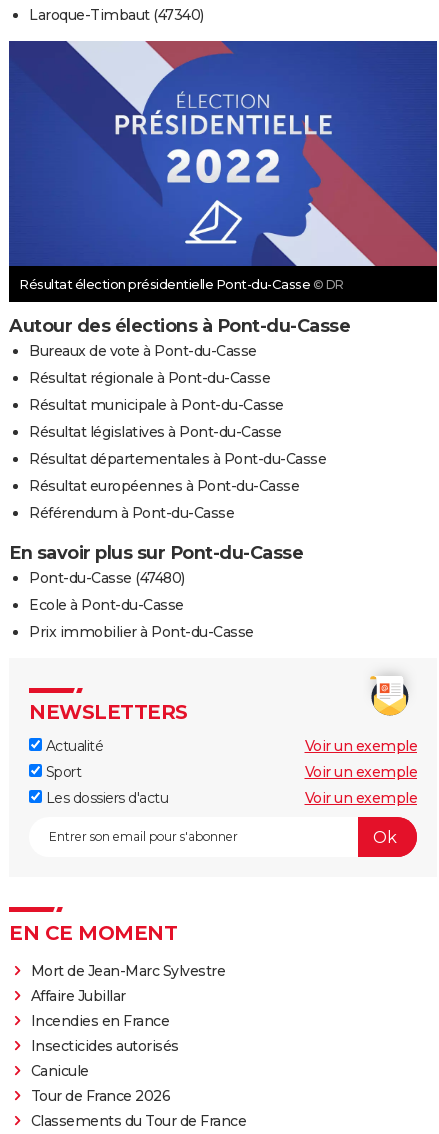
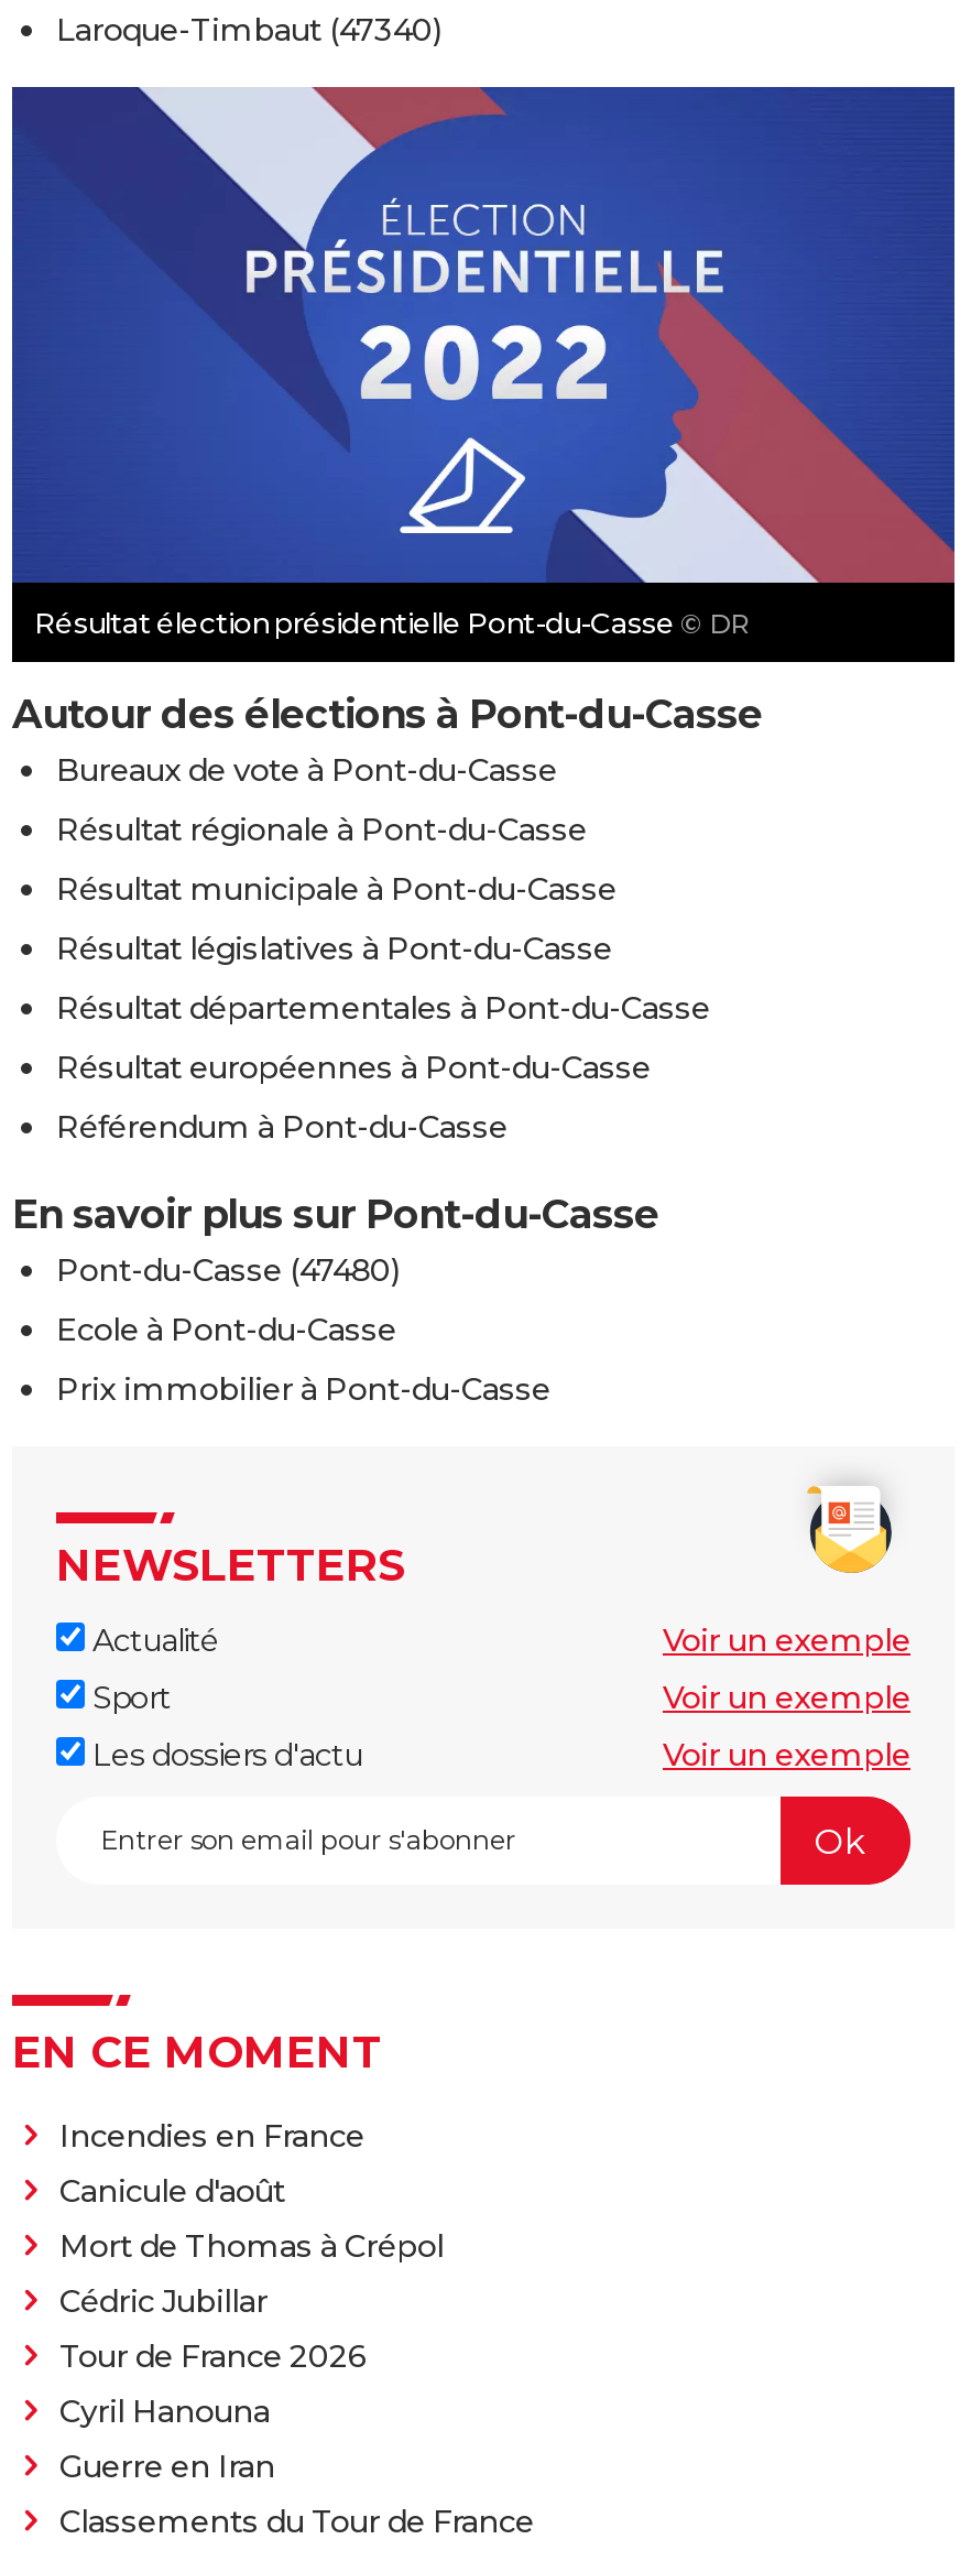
- Mort de Jean-Marc Sylvestre
- Affaire Jubillar

moved up: Incendies en France

- Insecticides autorisés
- Canicule
+ Canicule d'août
+ Mort de Thomas à Crépol
+ Cédric Jubillar

moved up: Tour de France 2026

+ Cyril Hanouna
+ Guerre en Iran
